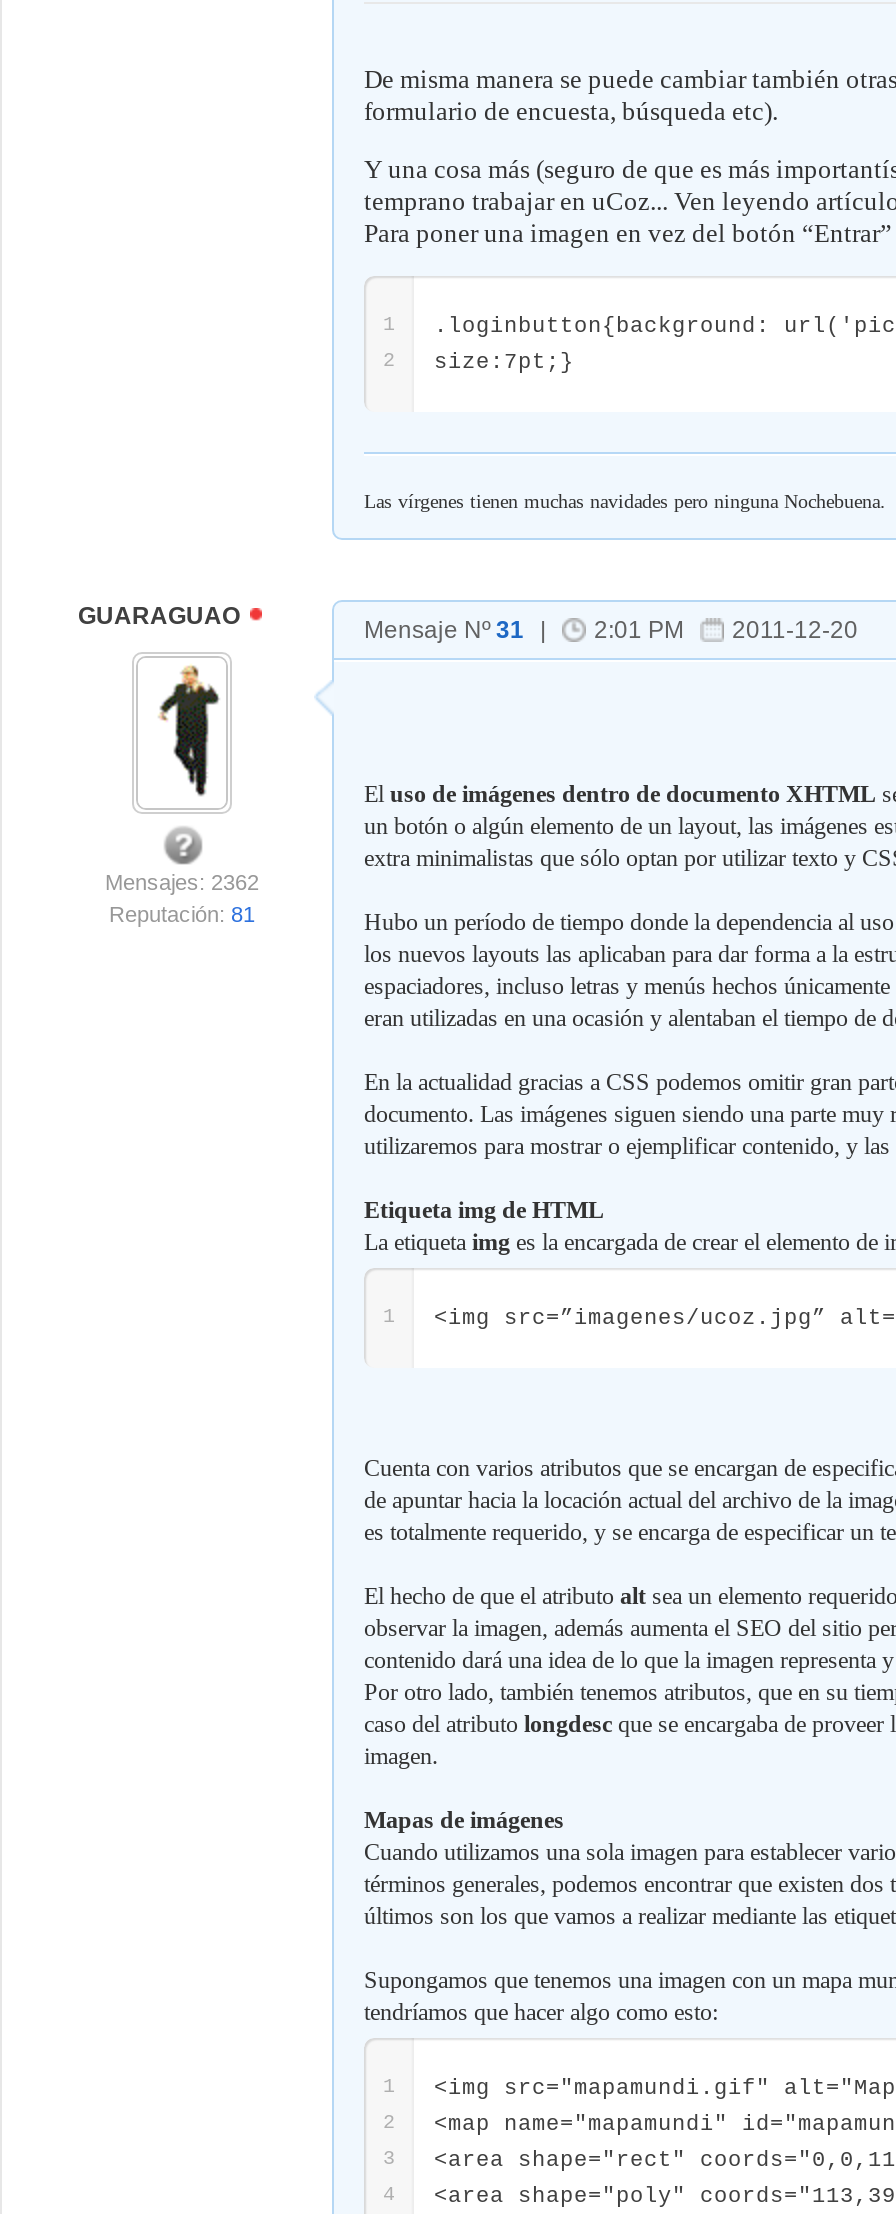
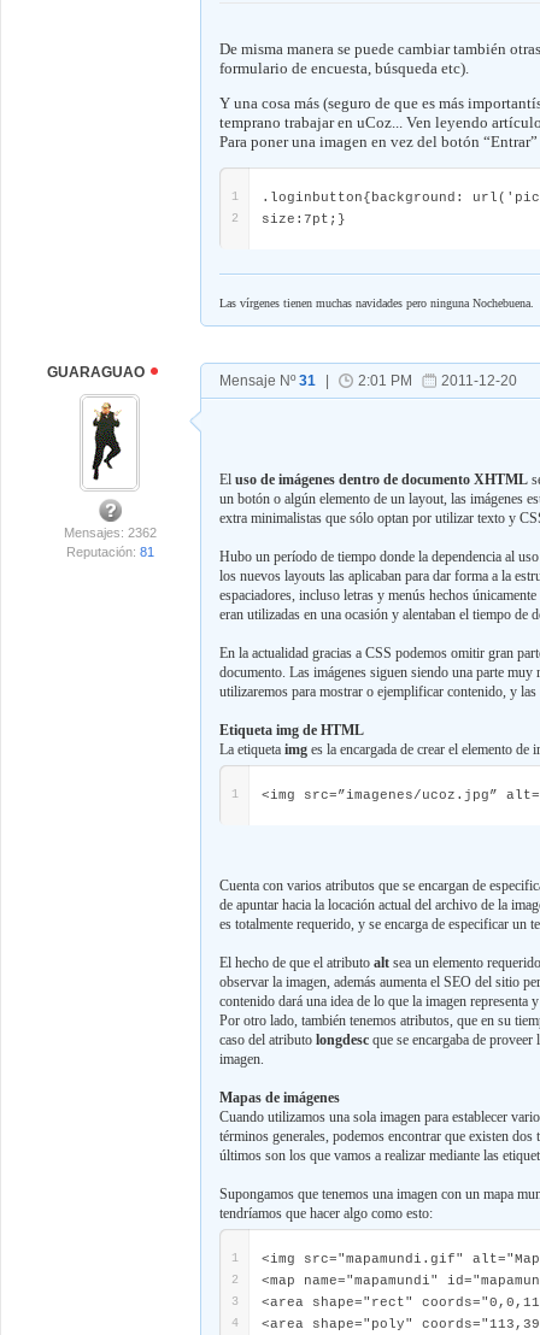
- [image]
+ [image]
